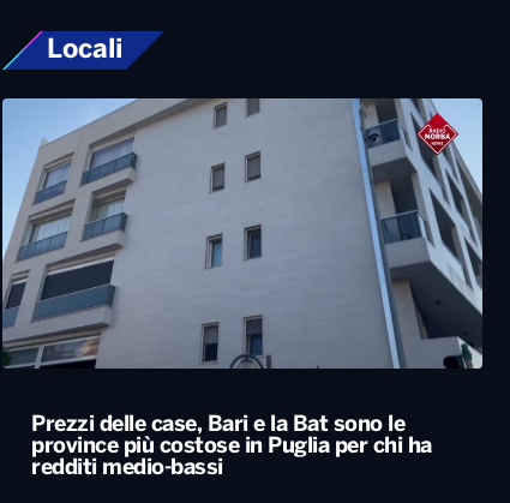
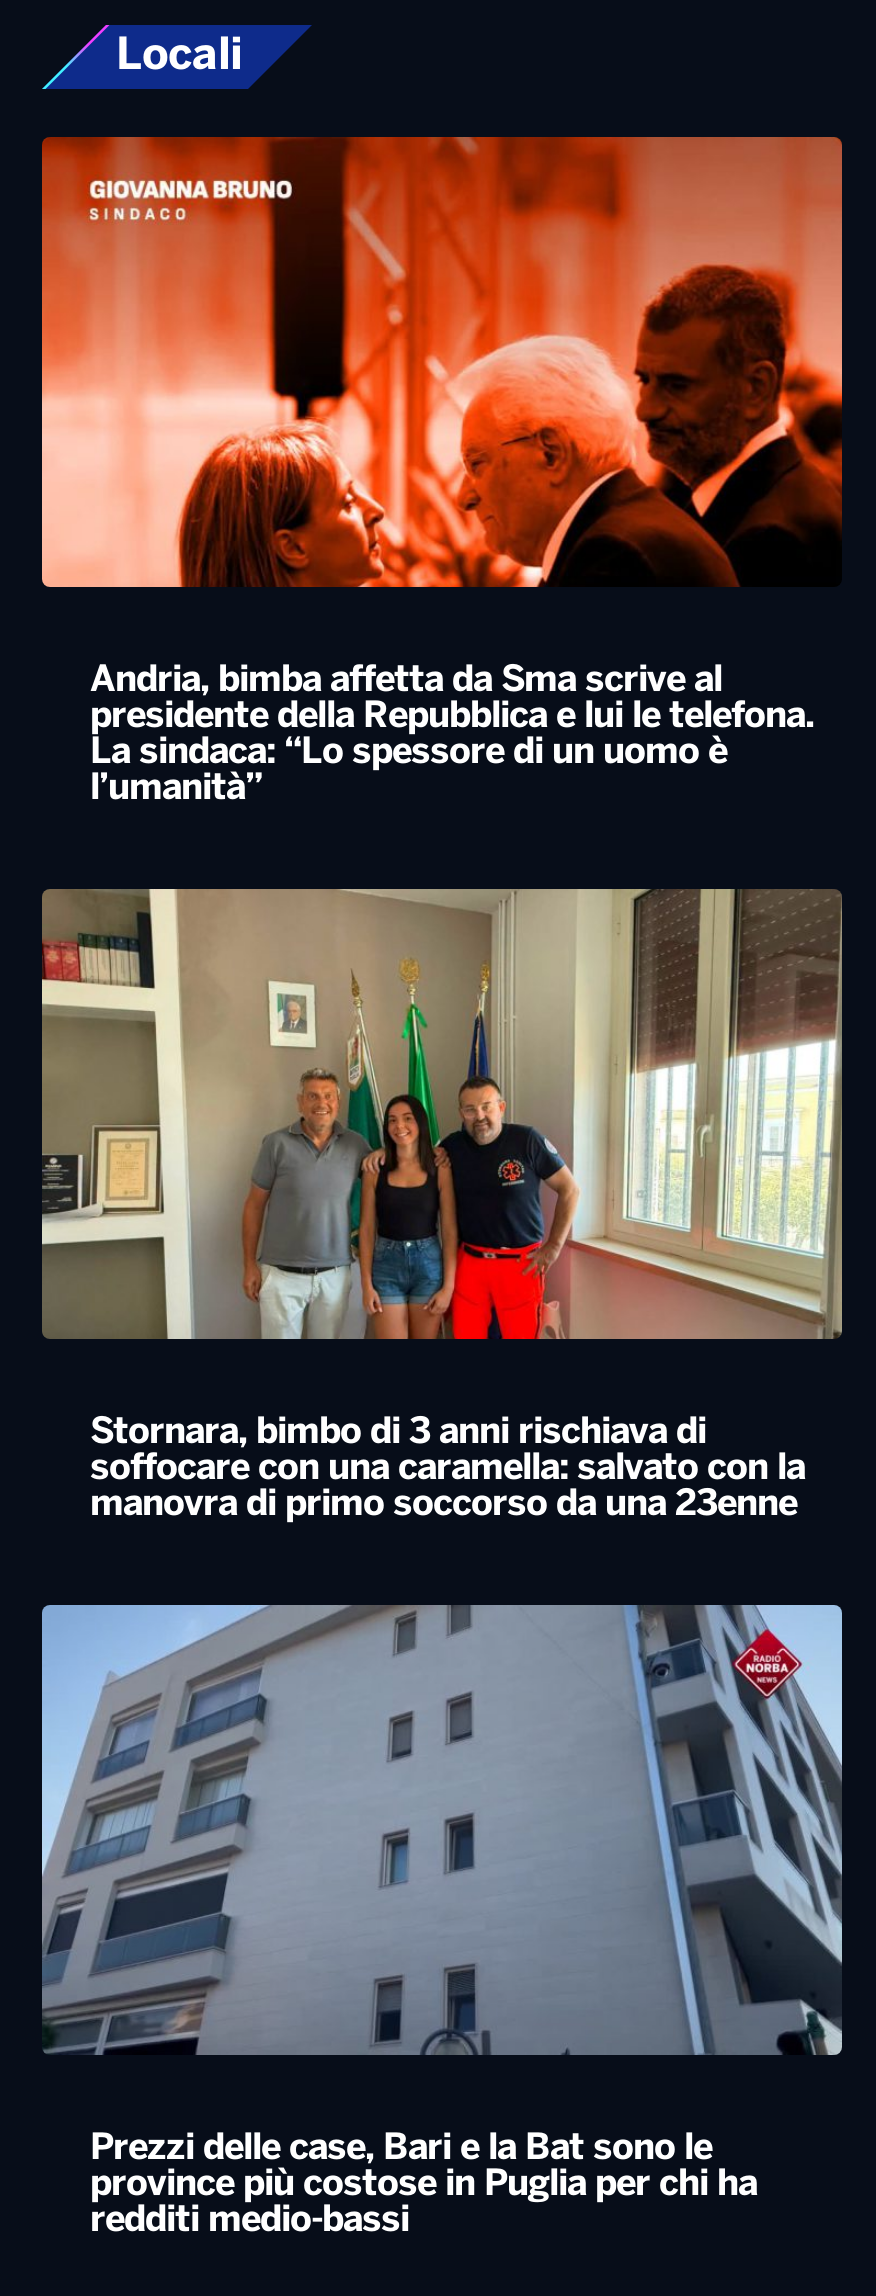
+ [image]
+ Andria, bimba affetta da Sma scrive al
+ presidente della Repubblica e lui le telefona.
+ La sindaca: “Lo spessore di un uomo è
+ l’umanità”

+ [image]
+ Stornara, bimbo di 3 anni rischiava di
+ soffocare con una caramella: salvato con la
+ manovra di primo soccorso da una 23enne
